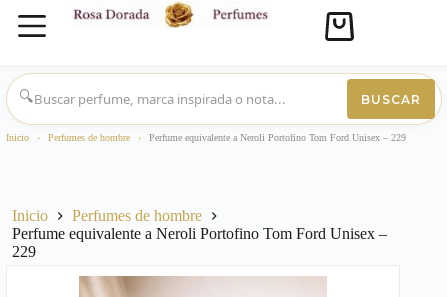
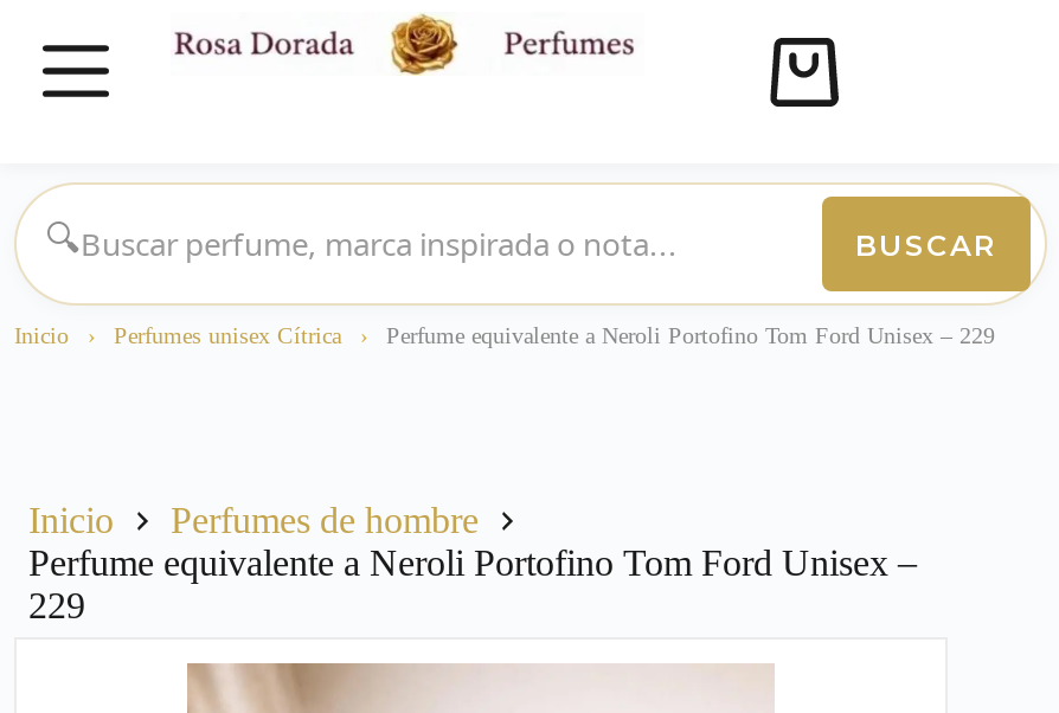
- Perfumes de hombre
+ Perfumes unisex Cítrica
